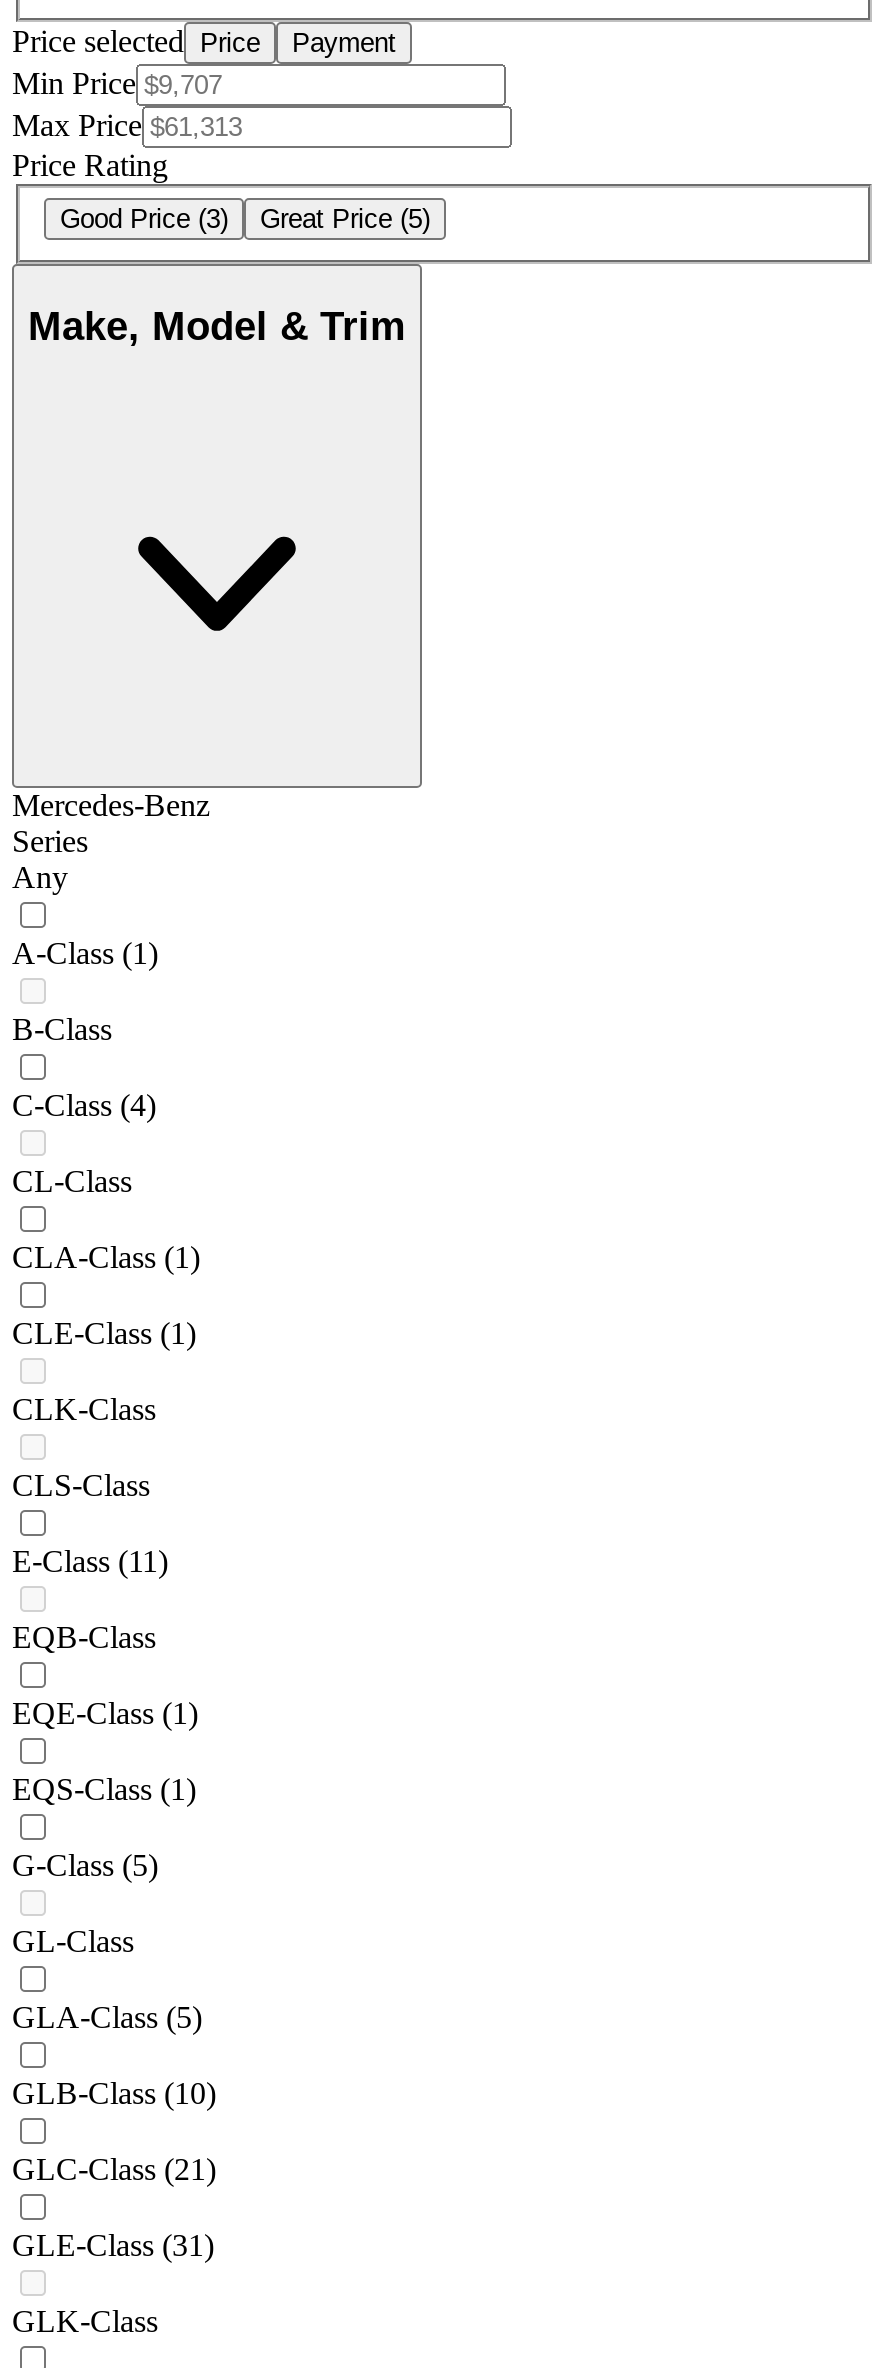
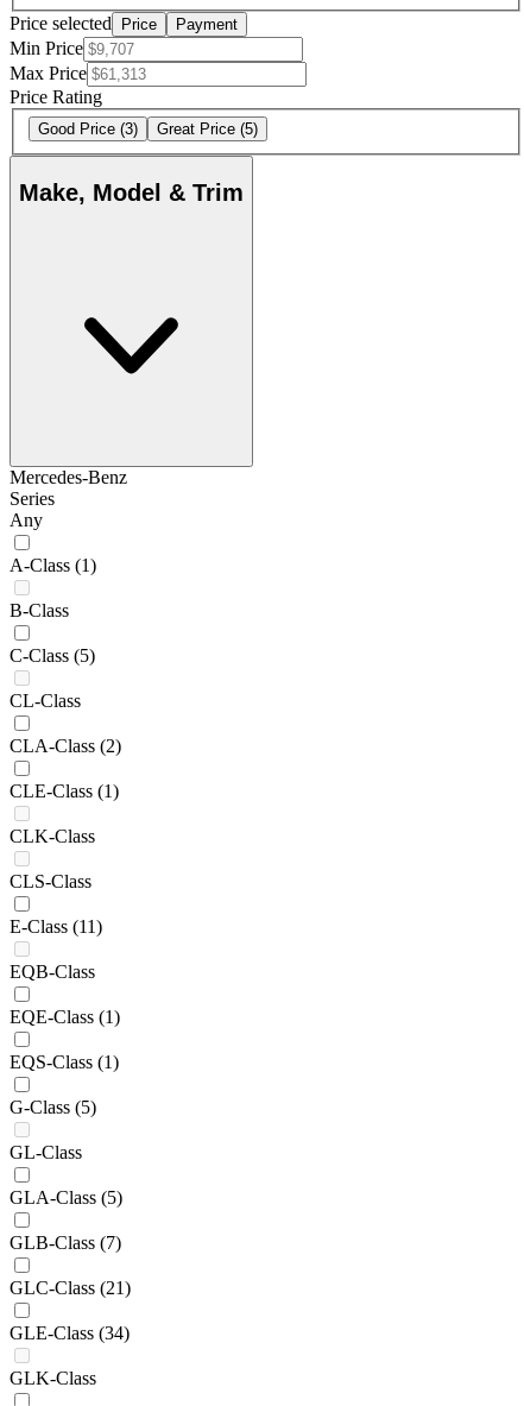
- C-Class (4)
+ C-Class (5)

- CLA-Class (1)
+ CLA-Class (2)

- GLB-Class (10)
+ GLB-Class (7)

- GLE-Class (31)
+ GLE-Class (34)
